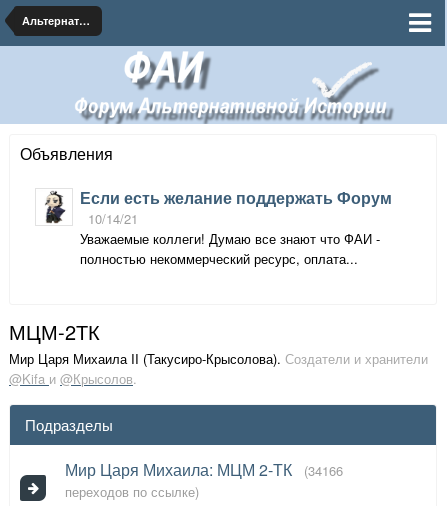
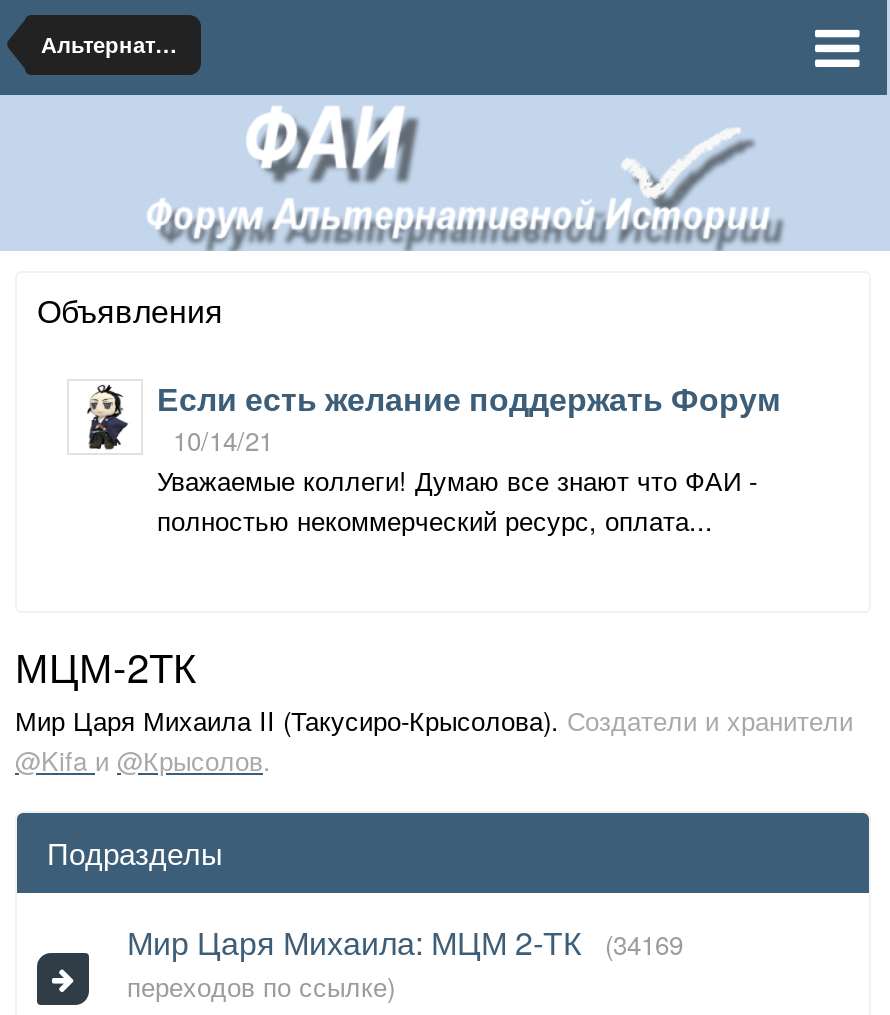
- Мир Царя Михаила: МЦМ 2-ТК (34166
+ Мир Царя Михаила: МЦМ 2-ТК (34169
